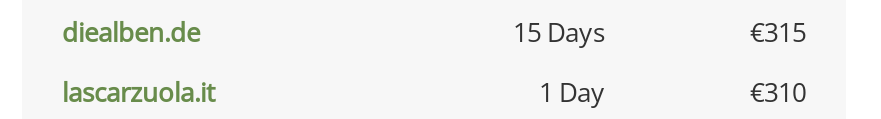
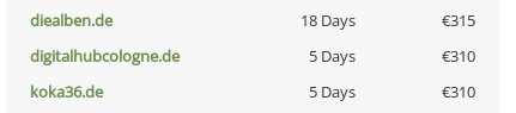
- 15 Days
+ 18 Days

- lascarzuola.it
- 1 Day
+ digitalhubcologne.de
+ 5 Days
+ €310
+ koka36.de
+ 5 Days
